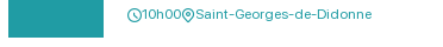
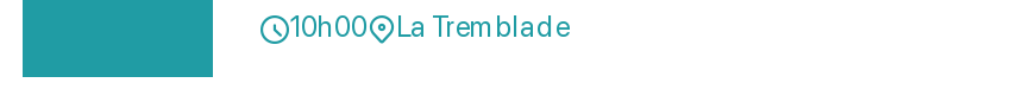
- Saint-Georges-de-Didonne
+ La Tremblade
